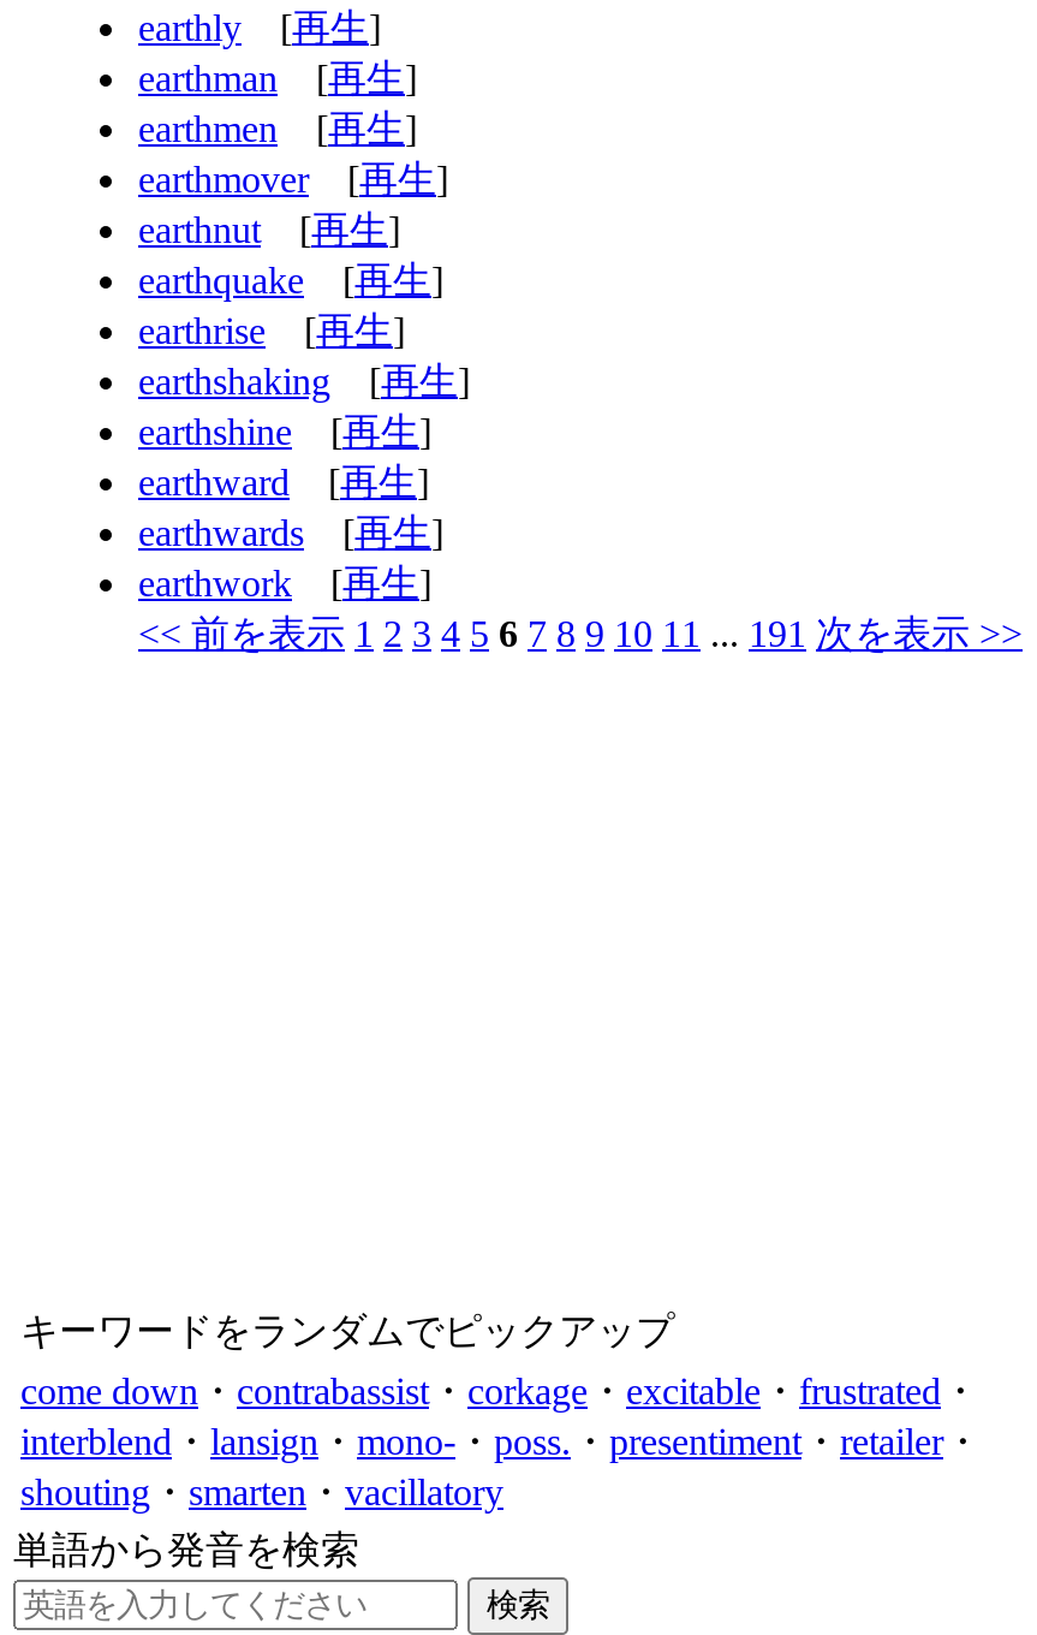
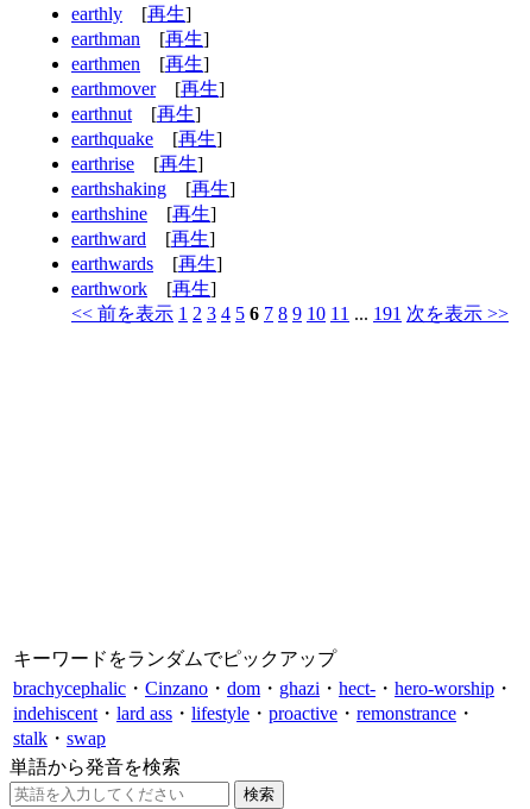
- come down・contrabassist・corkage・excitable・frustrated・
- interblend・lansign・mono-・poss.・presentiment・retailer・
- shouting・smarten・vacillatory
+ brachycephalic・Cinzano・dom・ghazi・hect-・hero-worship・
+ indehiscent・lard ass・lifestyle・proactive・remonstrance・
+ stalk・swap
